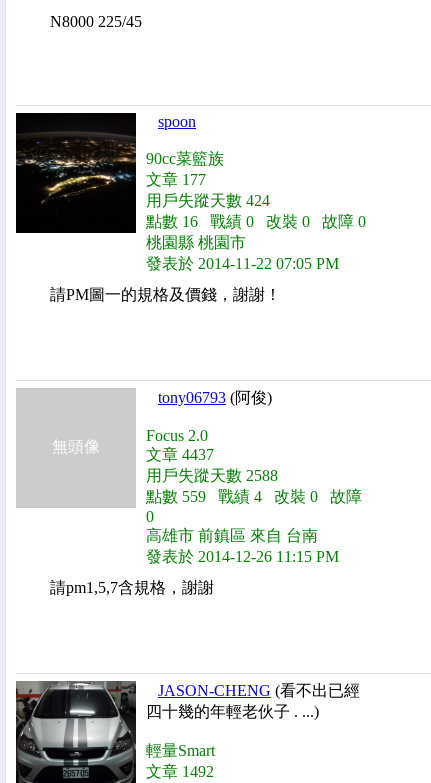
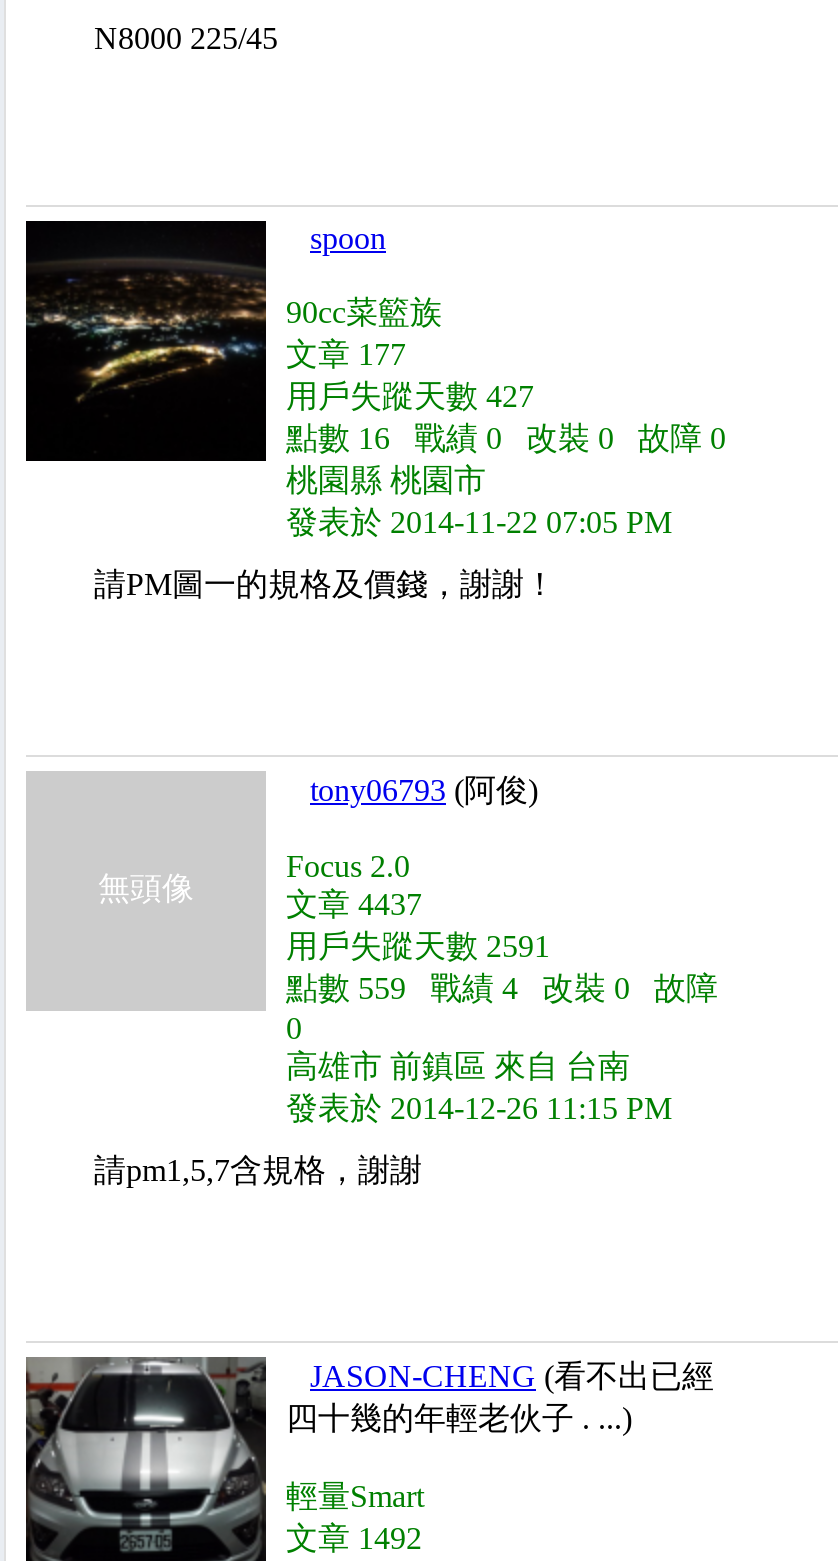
- 用戶失蹤天數 424
+ 用戶失蹤天數 427

- 用戶失蹤天數 2588
+ 用戶失蹤天數 2591
